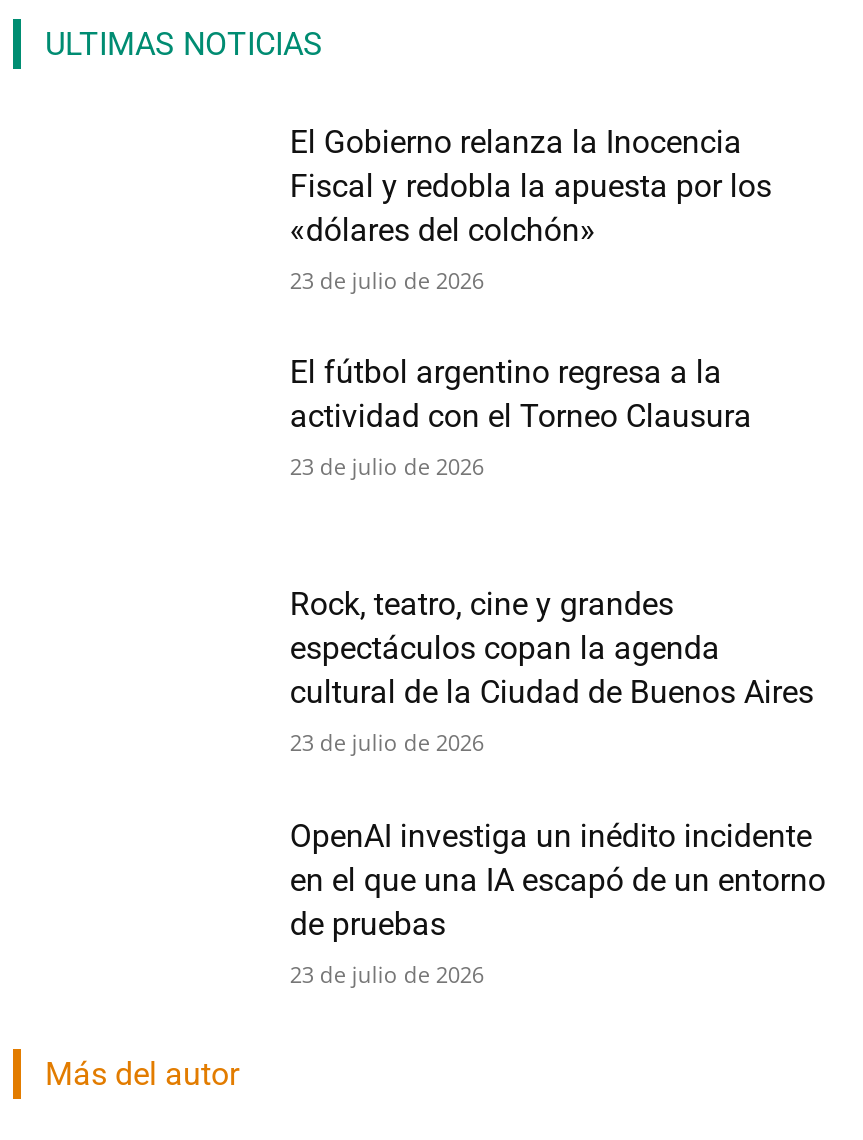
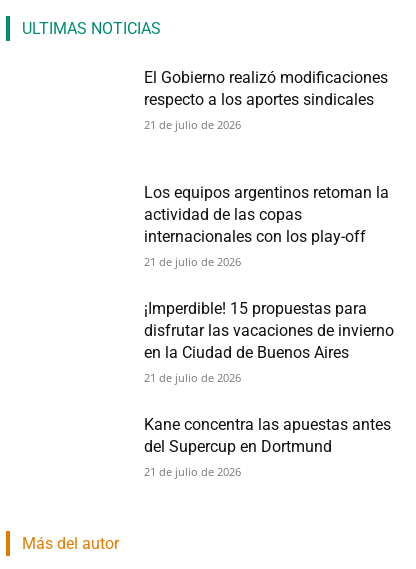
- El Gobierno relanza la Inocencia
- Fiscal y redobla la apuesta por los
- «dólares del colchón»
- 23 de julio de 2026
+ El Gobierno realizó modificaciones
+ respecto a los aportes sindicales
+ 21 de julio de 2026

- El fútbol argentino regresa a la
- actividad con el Torneo Clausura
- 23 de julio de 2026
+ Los equipos argentinos retoman la
+ actividad de las copas
+ internacionales con los play-off
+ 21 de julio de 2026

- Rock, teatro, cine y grandes
- espectáculos copan la agenda
- cultural de la Ciudad de Buenos Aires
- 23 de julio de 2026
+ ¡Imperdible! 15 propuestas para
+ disfrutar las vacaciones de invierno
+ en la Ciudad de Buenos Aires
+ 21 de julio de 2026

- OpenAI investiga un inédito incidente
- en el que una IA escapó de un entorno
- de pruebas
- 23 de julio de 2026
+ Kane concentra las apuestas antes
+ del Supercup en Dortmund
+ 21 de julio de 2026
